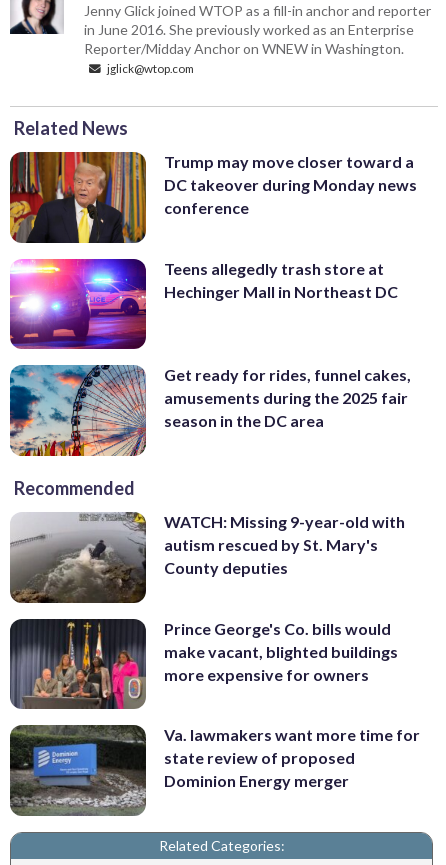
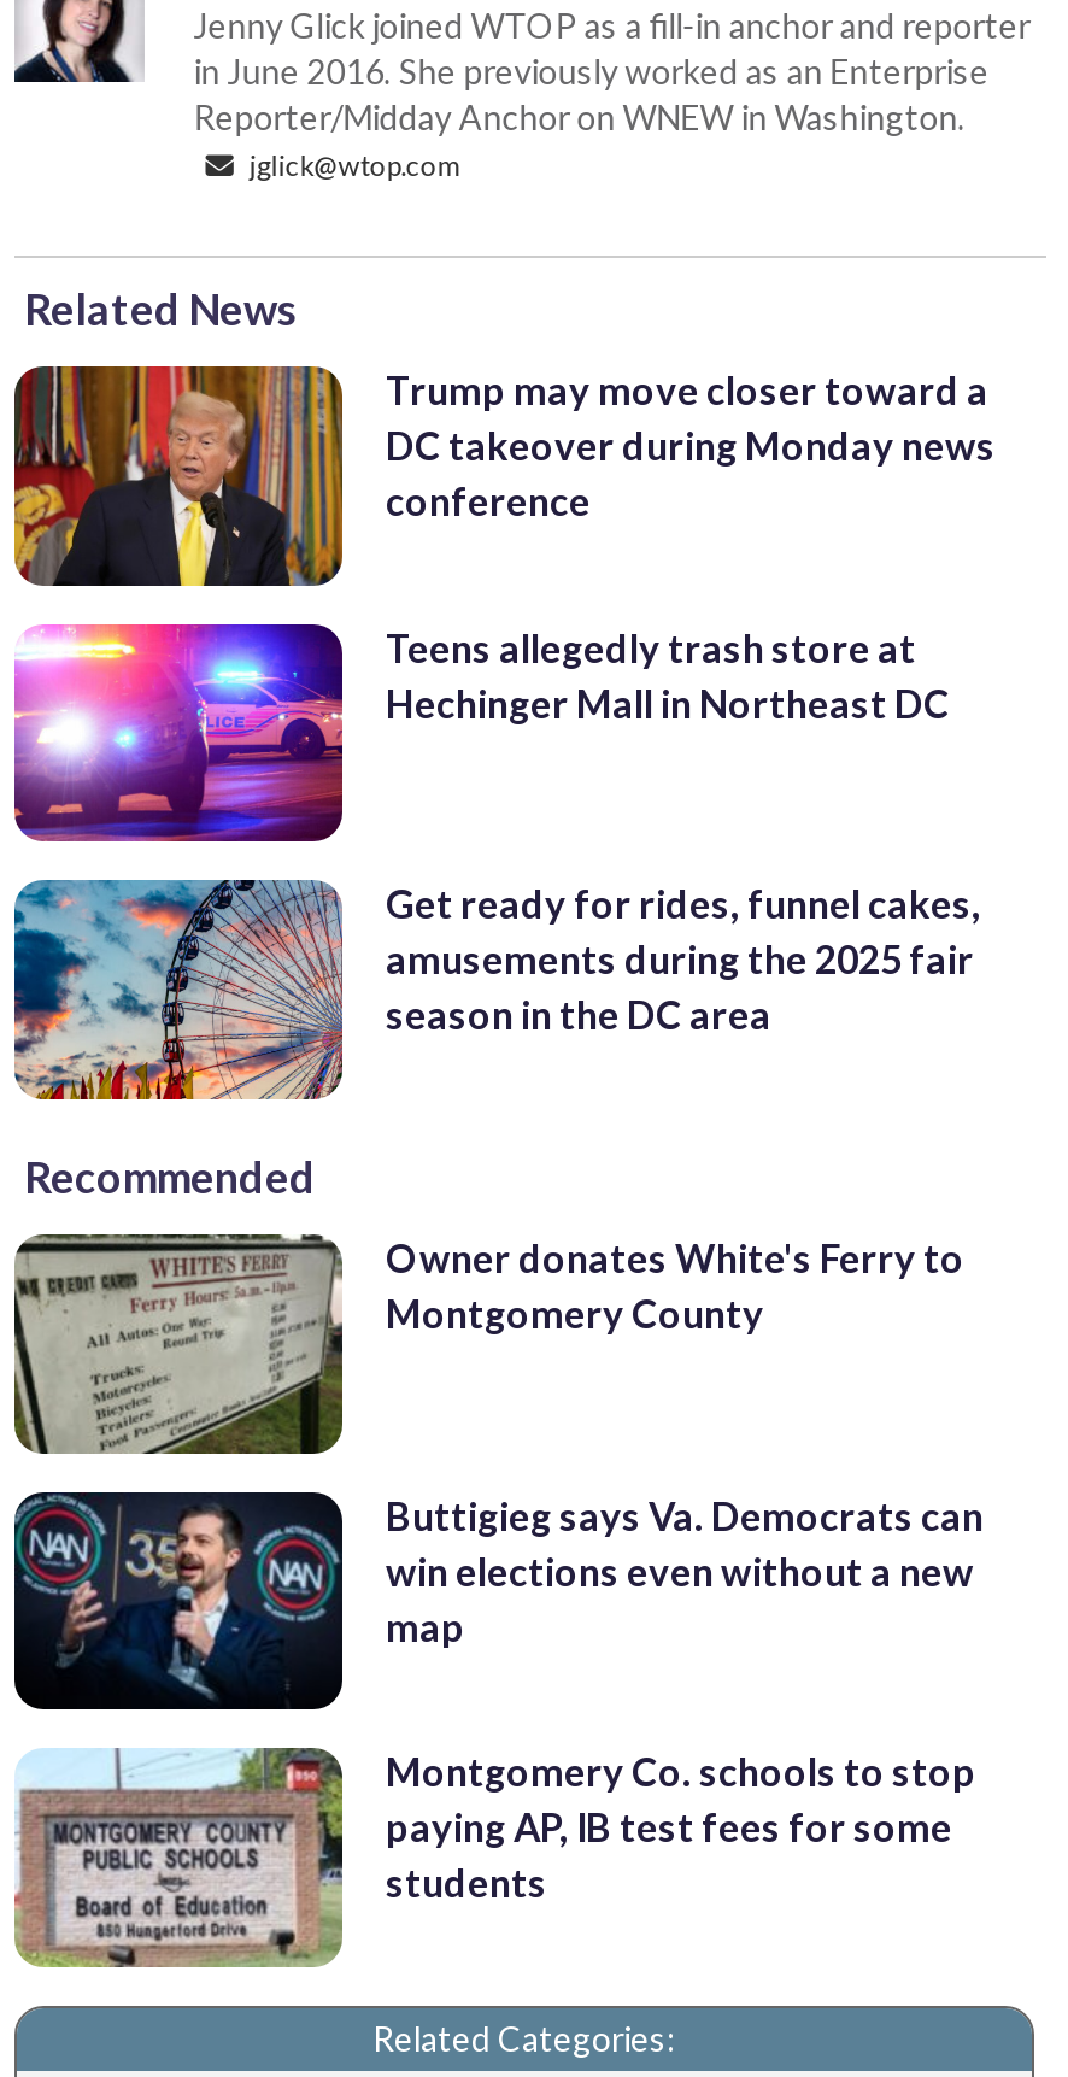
- [image]
- WATCH: Missing 9-year-old with
- autism rescued by St. Mary's
- County deputies
+ [image]
+ Owner donates White's Ferry to
+ Montgomery County

- [image]
- Prince George's Co. bills would
- make vacant, blighted buildings
- more expensive for owners
+ [image]
+ Buttigieg says Va. Democrats can
+ win elections even without a new
+ map

- [image]
- Va. lawmakers want more time for
- state review of proposed
- Dominion Energy merger
+ [image]
+ Montgomery Co. schools to stop
+ paying AP, IB test fees for some
+ students
